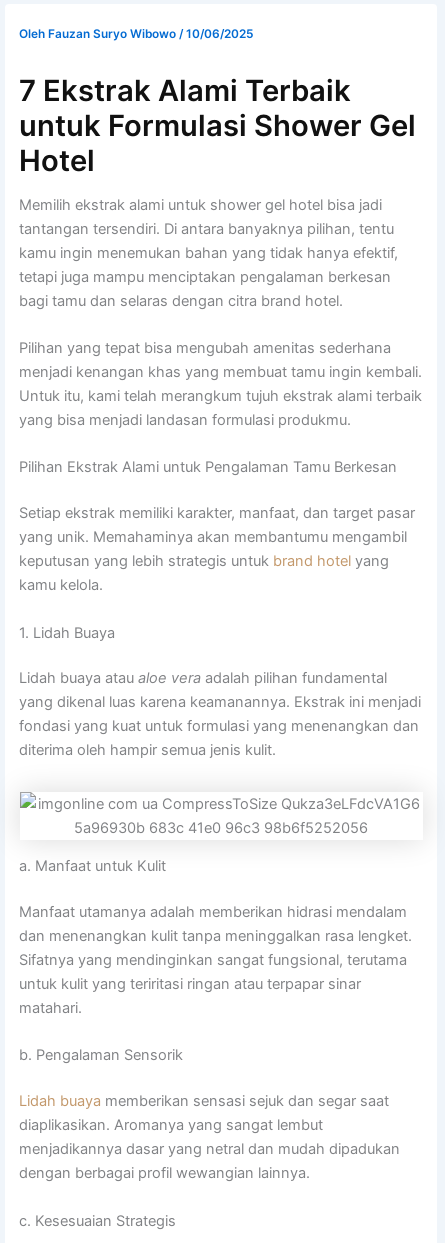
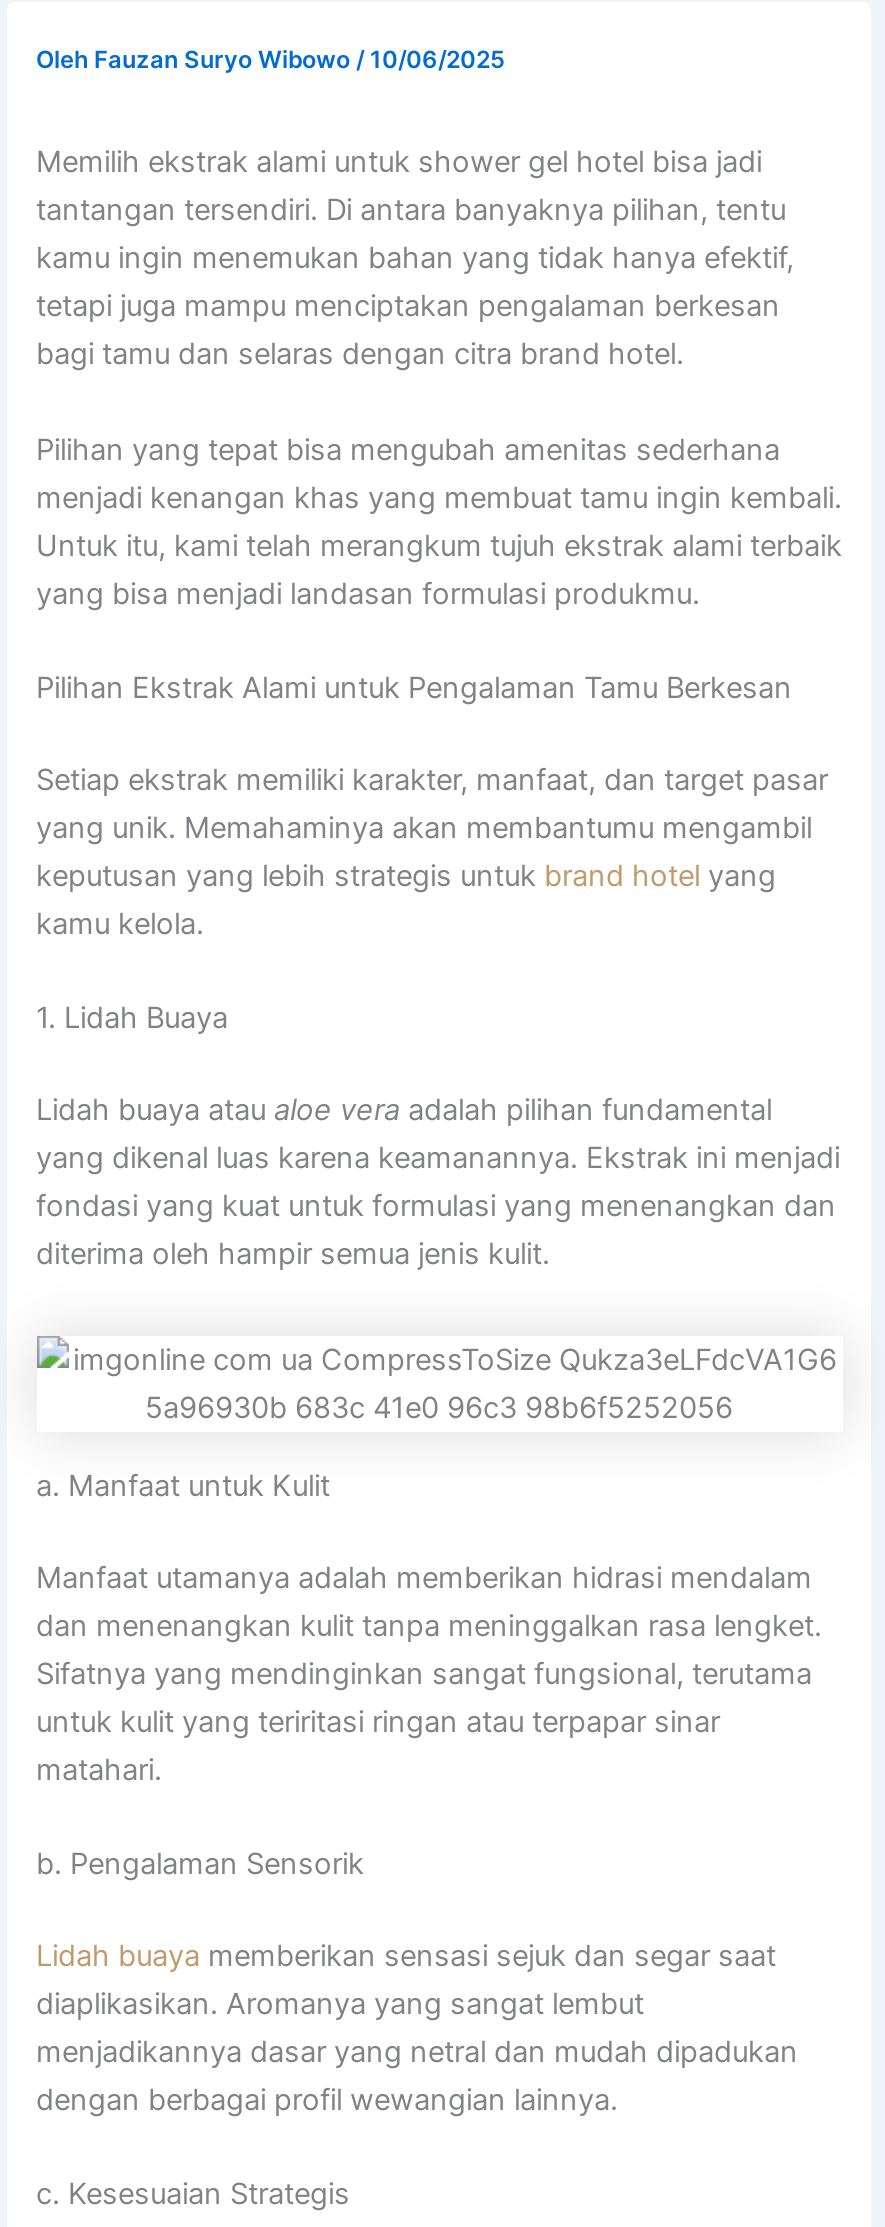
- 7 Ekstrak Alami Terbaik
- untuk Formulasi Shower Gel
- Hotel
